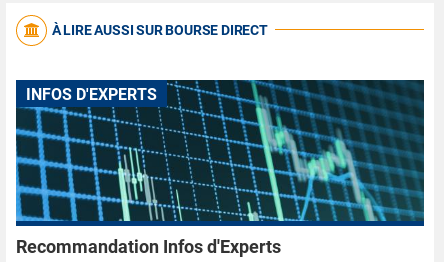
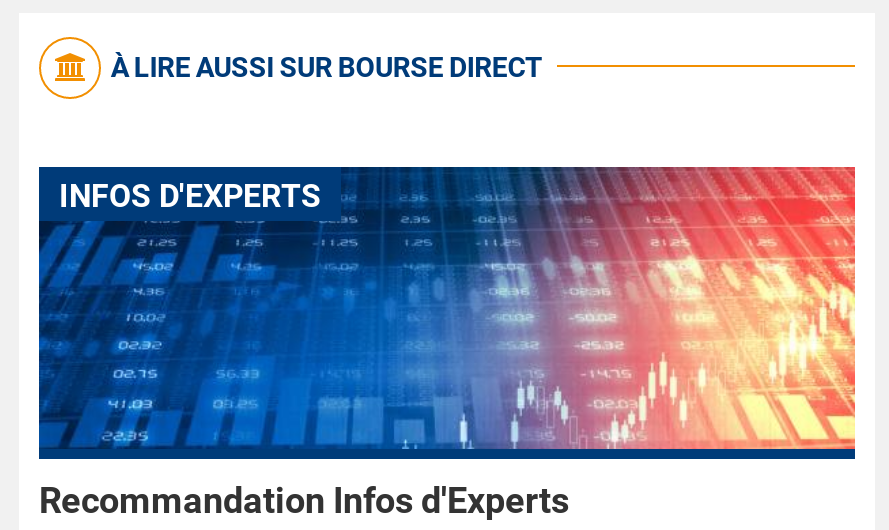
- [image]
+ [image]
